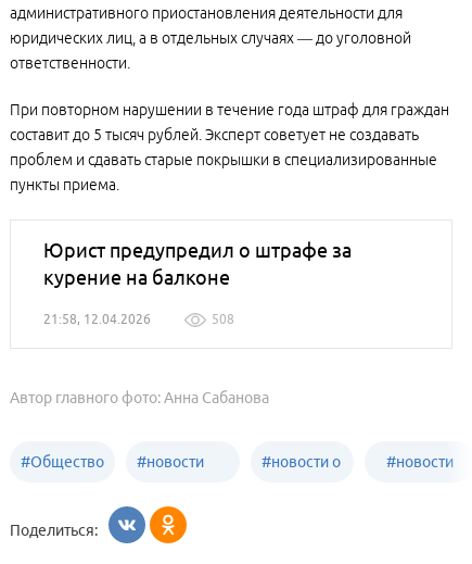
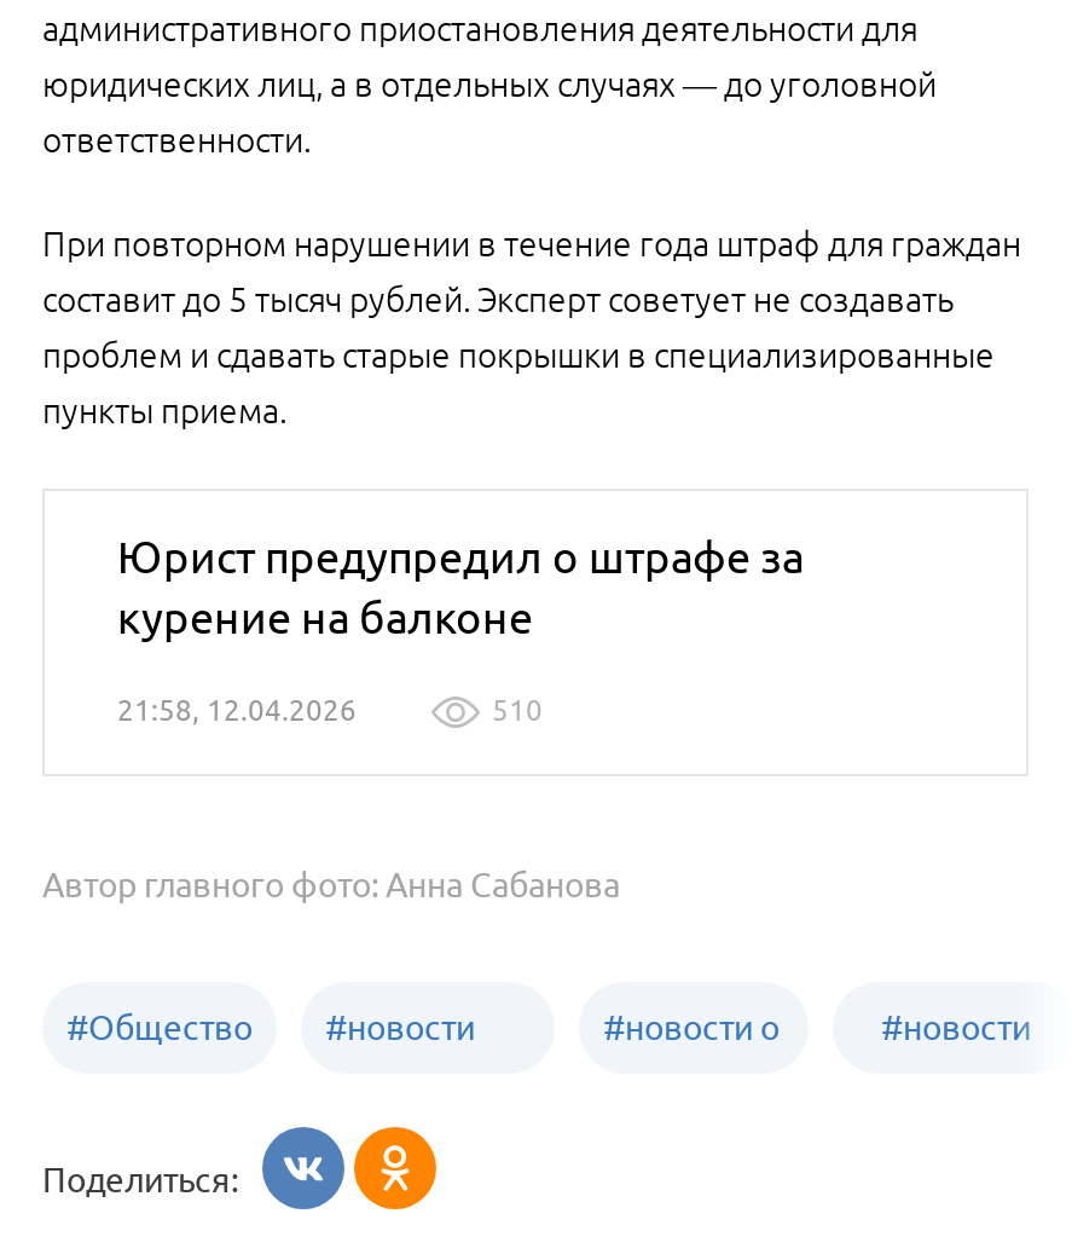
- 508
+ 510
